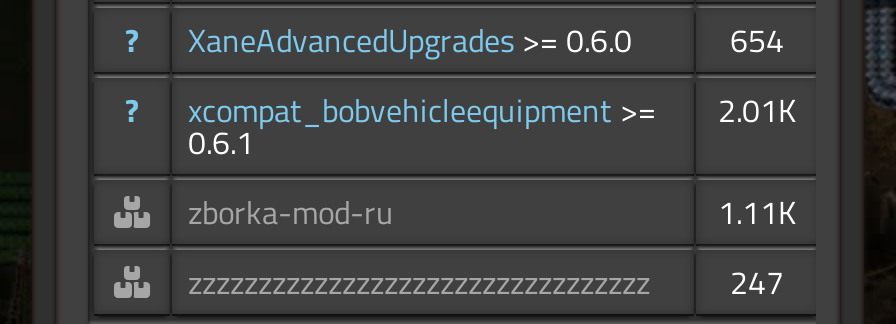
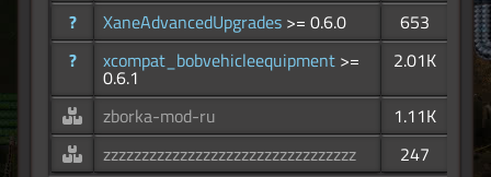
- 654
+ 653
